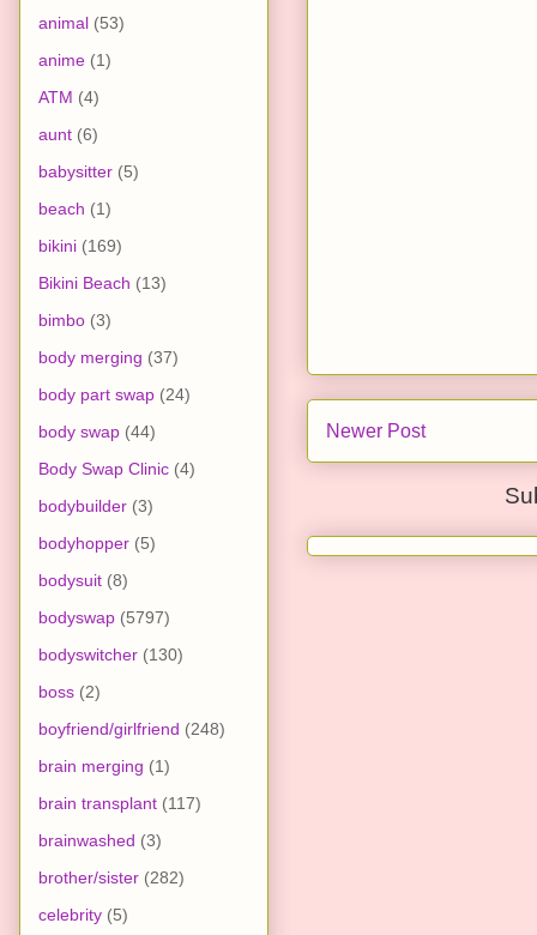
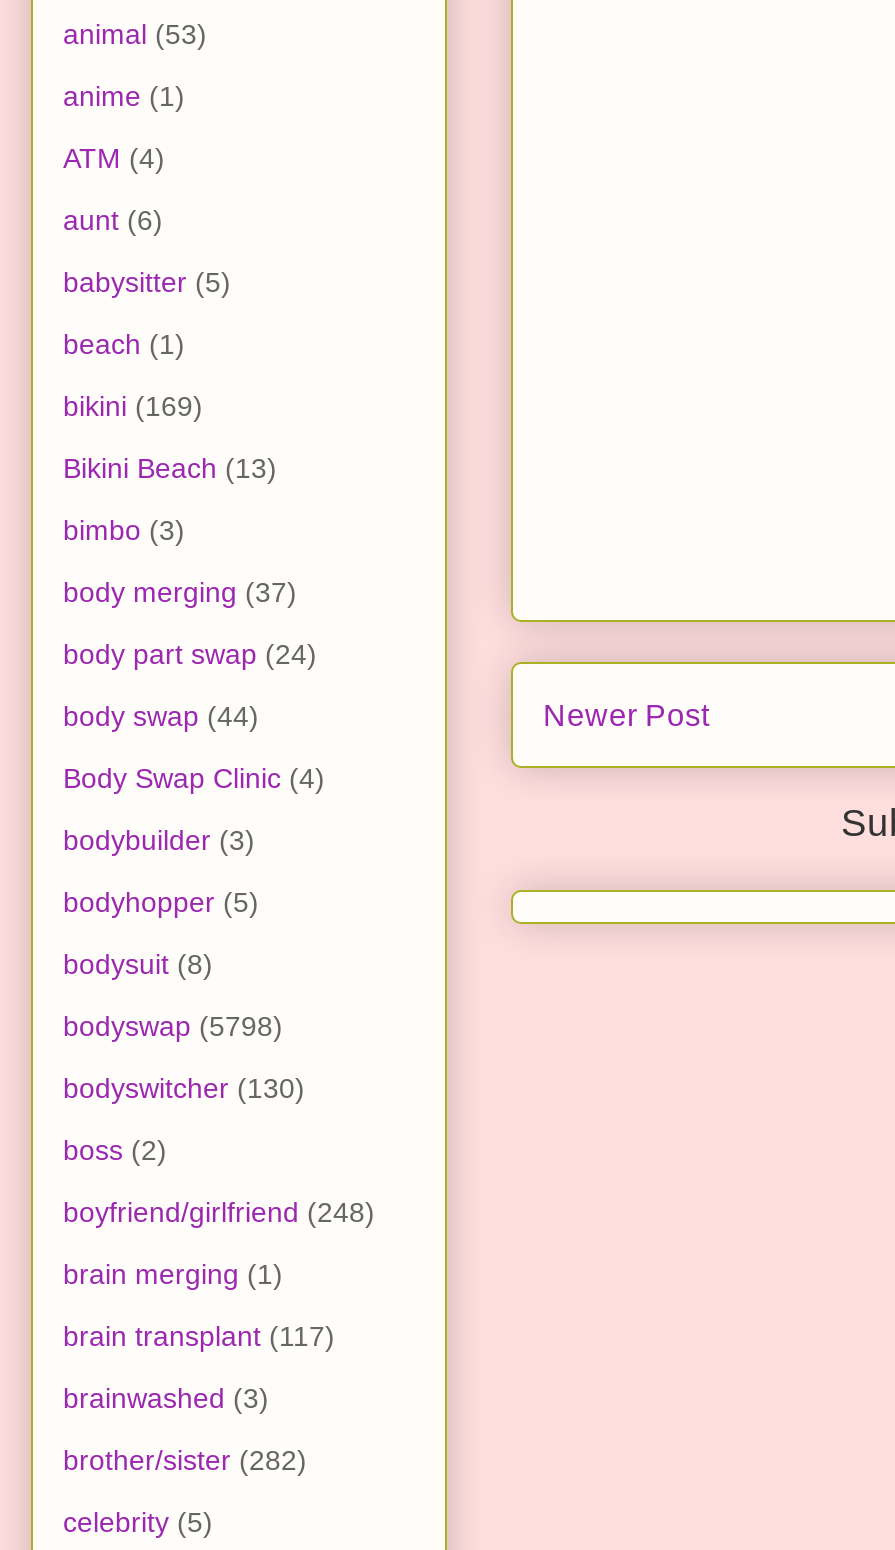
- bodyswap (5797)
+ bodyswap (5798)
